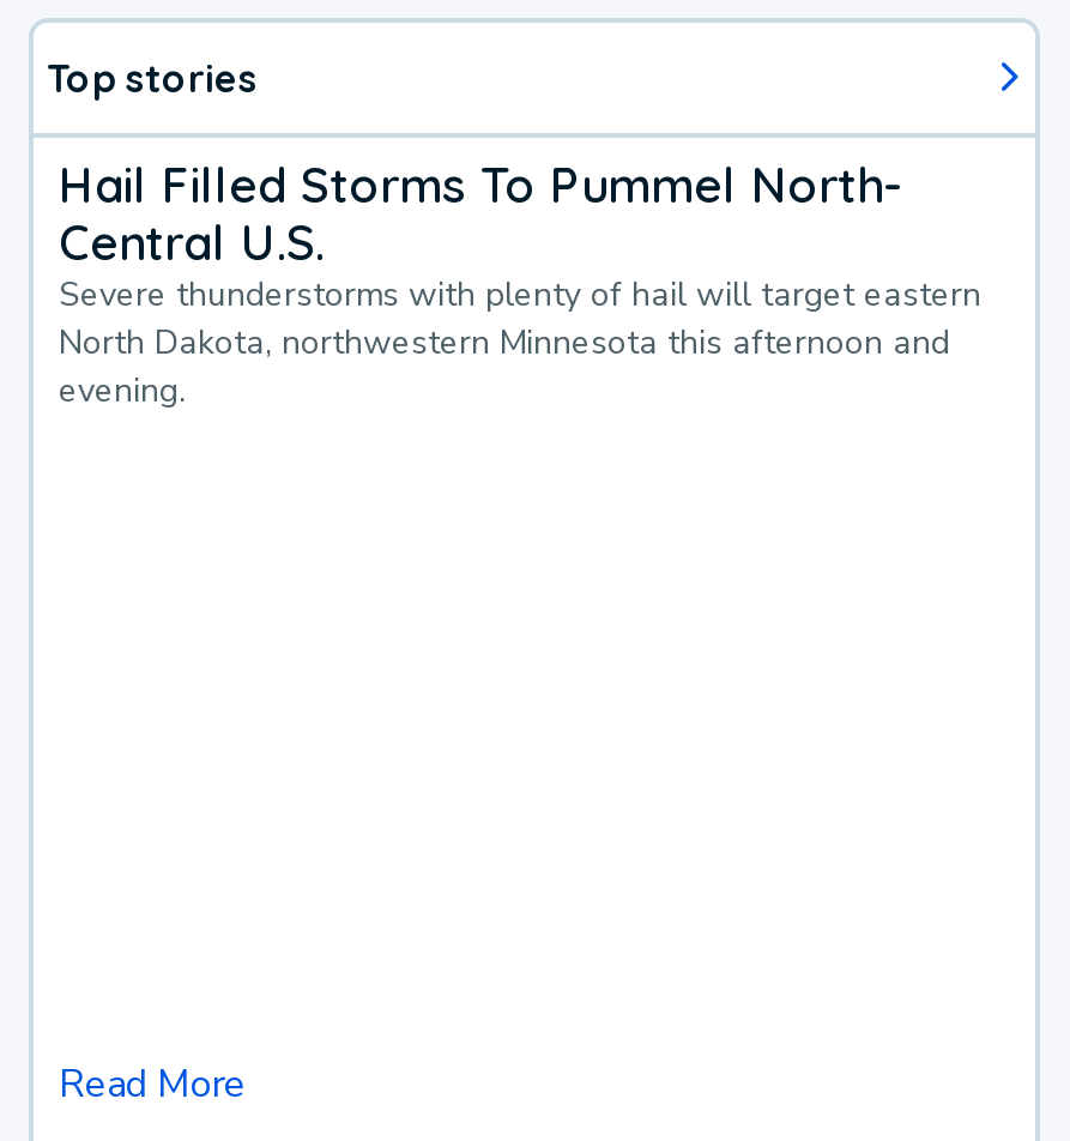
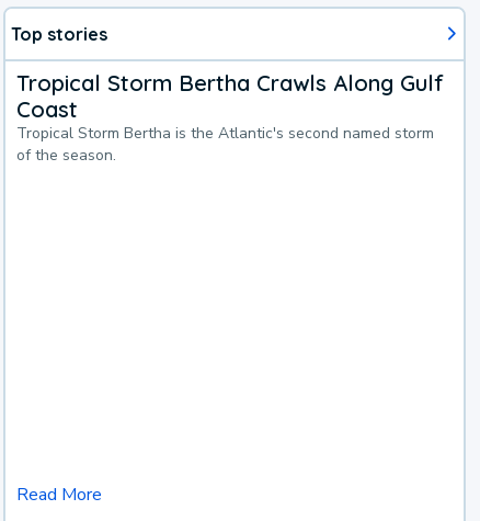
- Hail Filled Storms To Pummel North-
- Central U.S.
- Severe thunderstorms with plenty of hail will target eastern
- North Dakota, northwestern Minnesota this afternoon and
- evening.
+ Tropical Storm Bertha Crawls Along Gulf
+ Coast
+ Tropical Storm Bertha is the Atlantic's second named storm
+ of the season.
